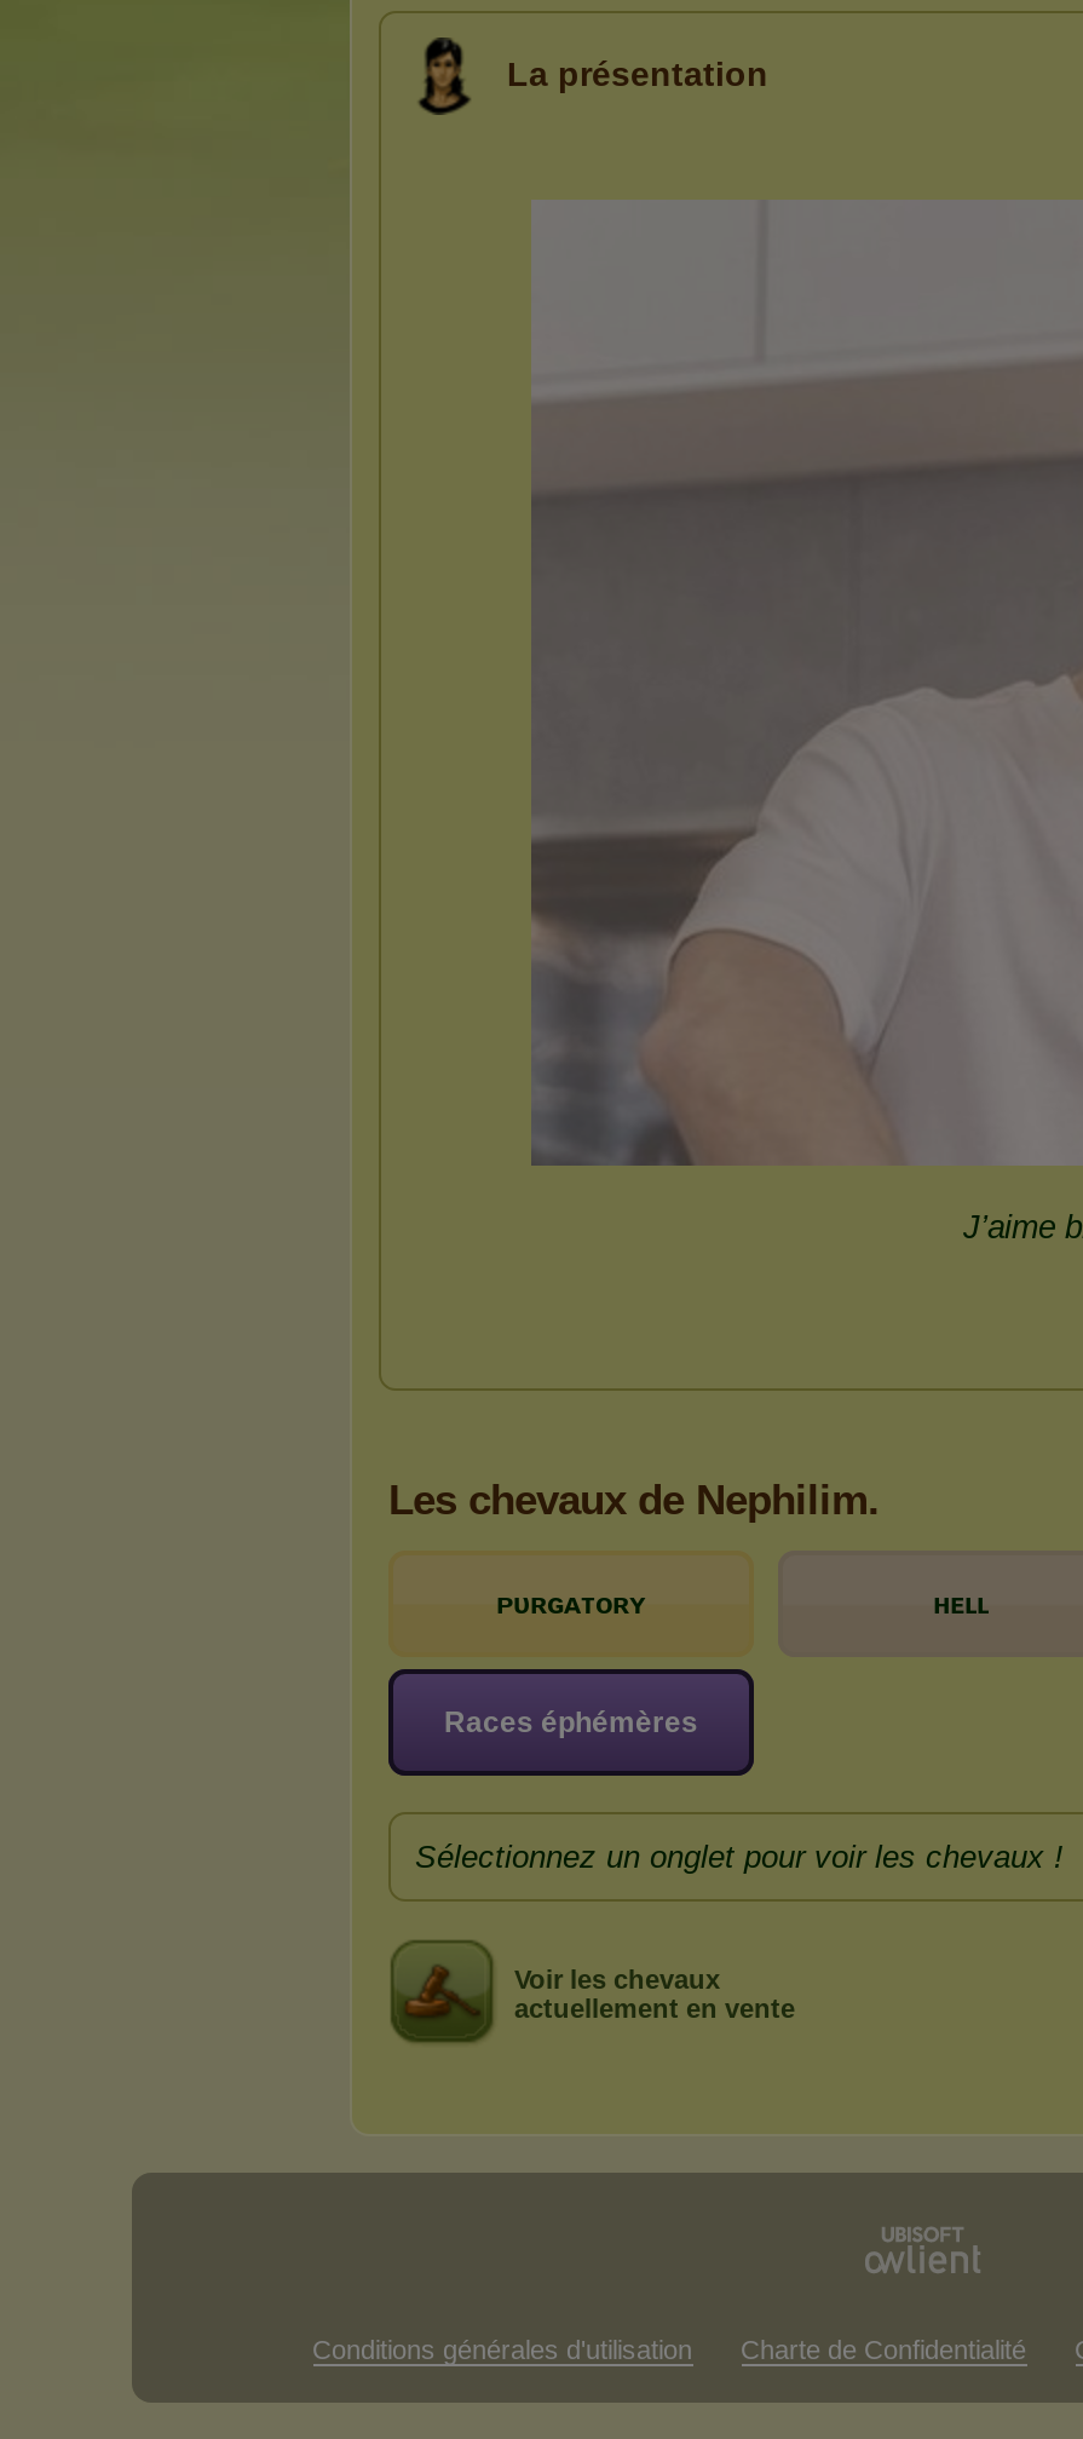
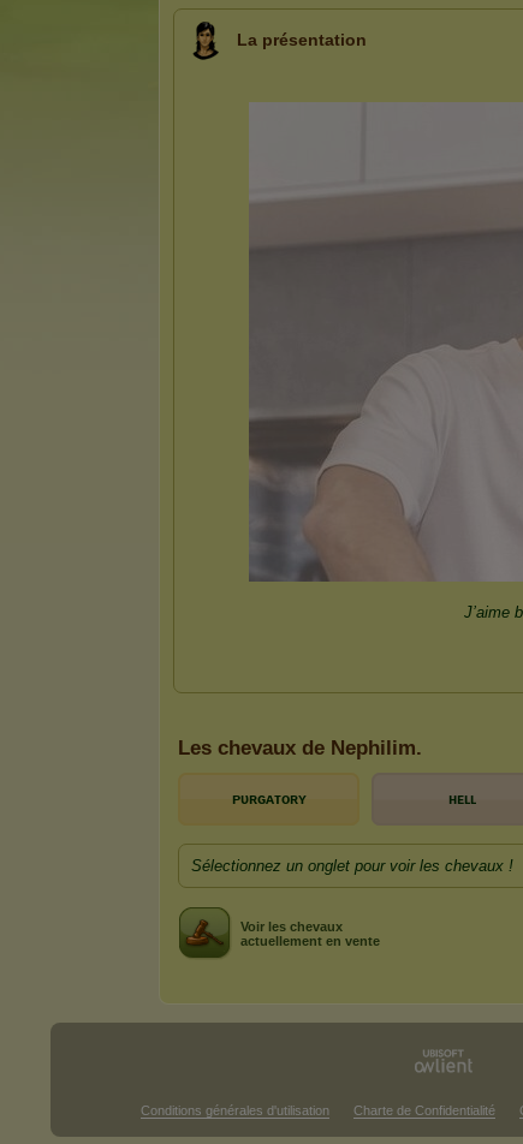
- Races éphémères
